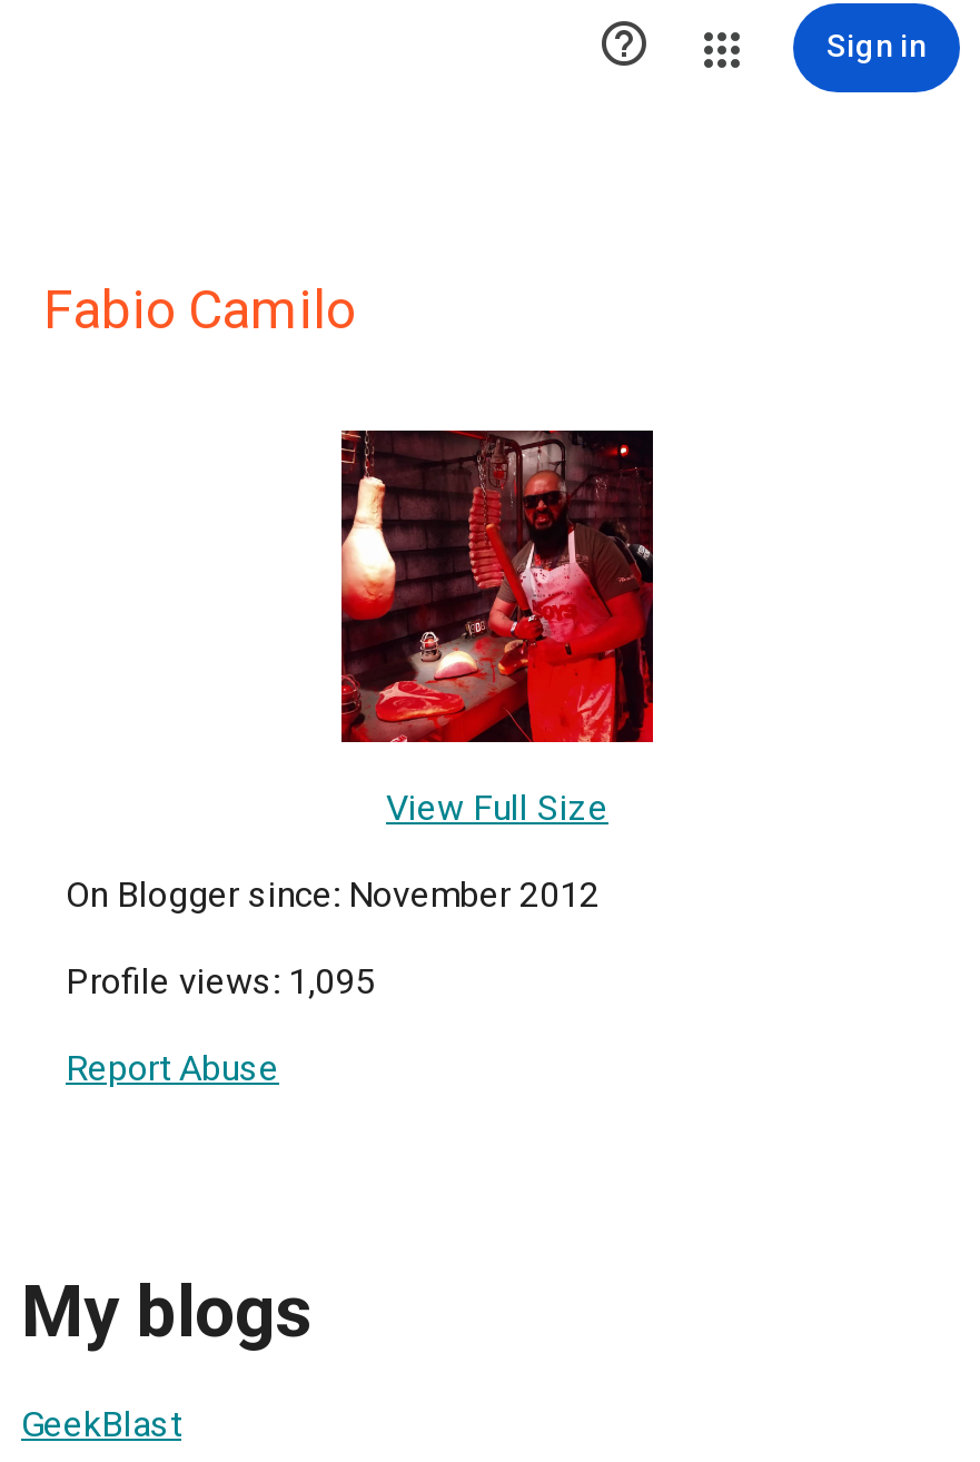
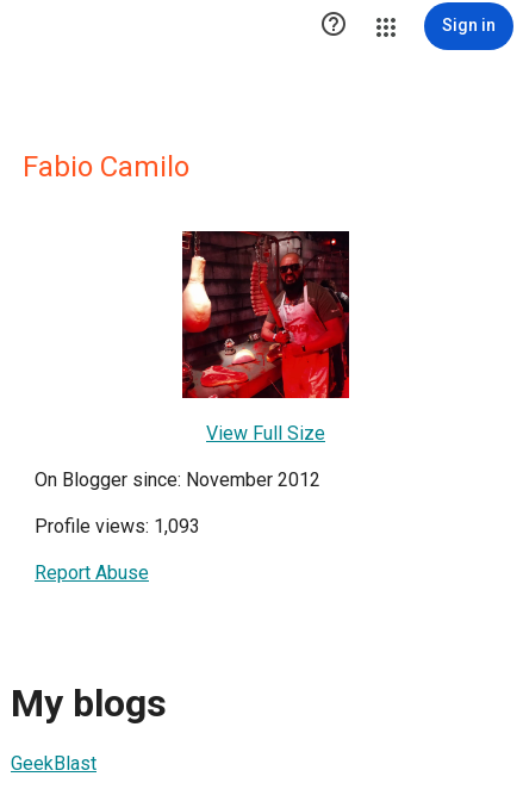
- Profile views: 1,095
+ Profile views: 1,093
